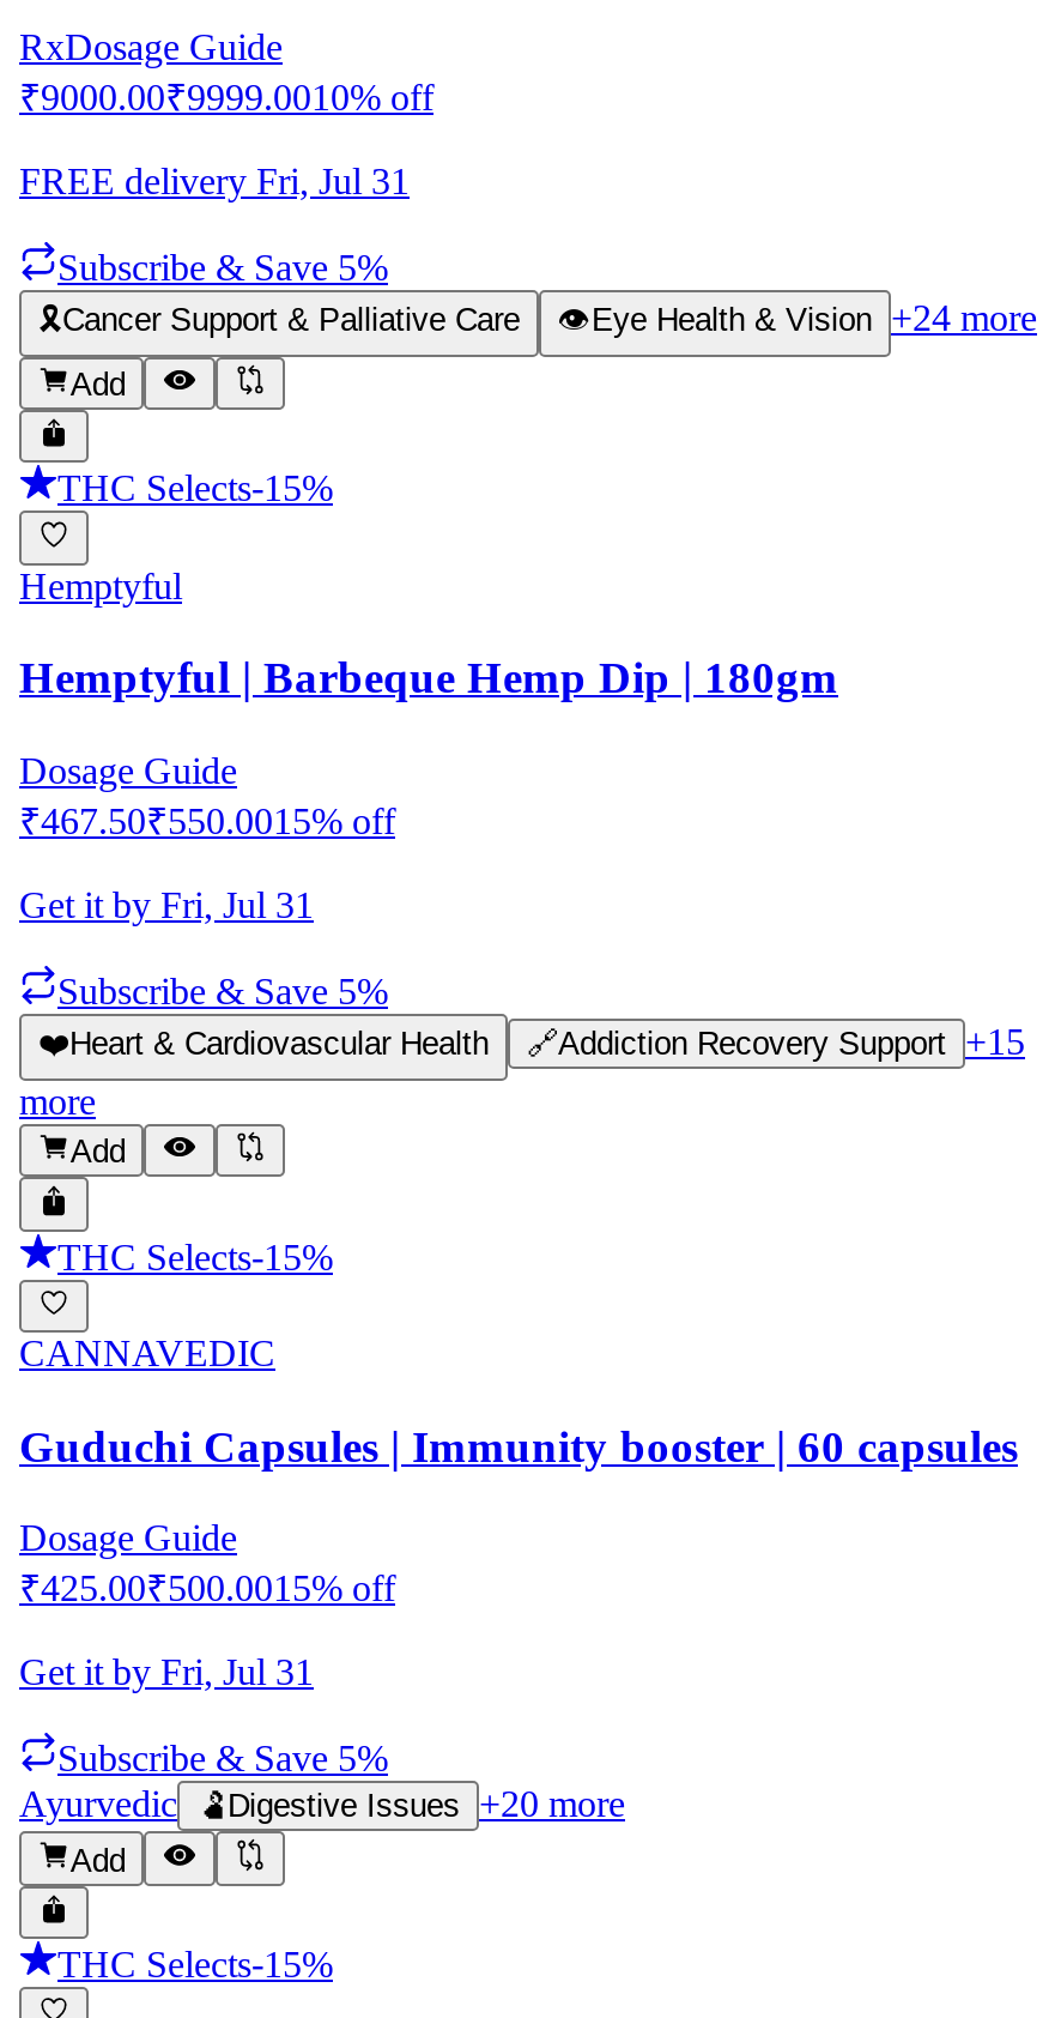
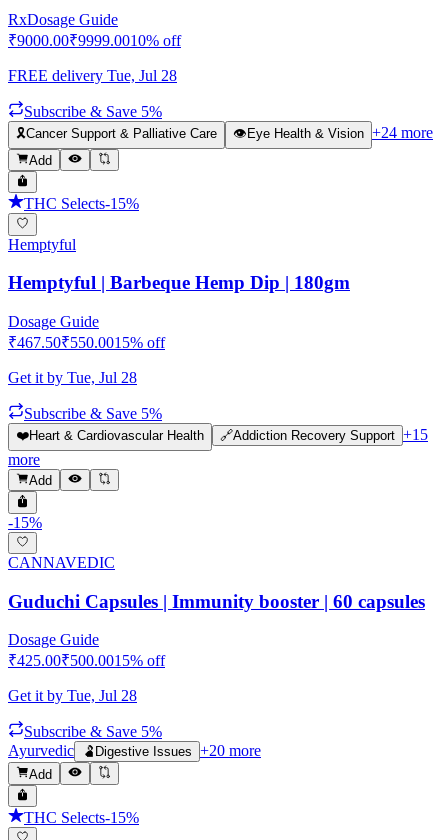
- FREE delivery Fri, Jul 31
+ FREE delivery Tue, Jul 28

- Get it by Fri, Jul 31
+ Get it by Tue, Jul 28

- THC Selects-15%
+ -15%

- Get it by Fri, Jul 31
+ Get it by Tue, Jul 28
